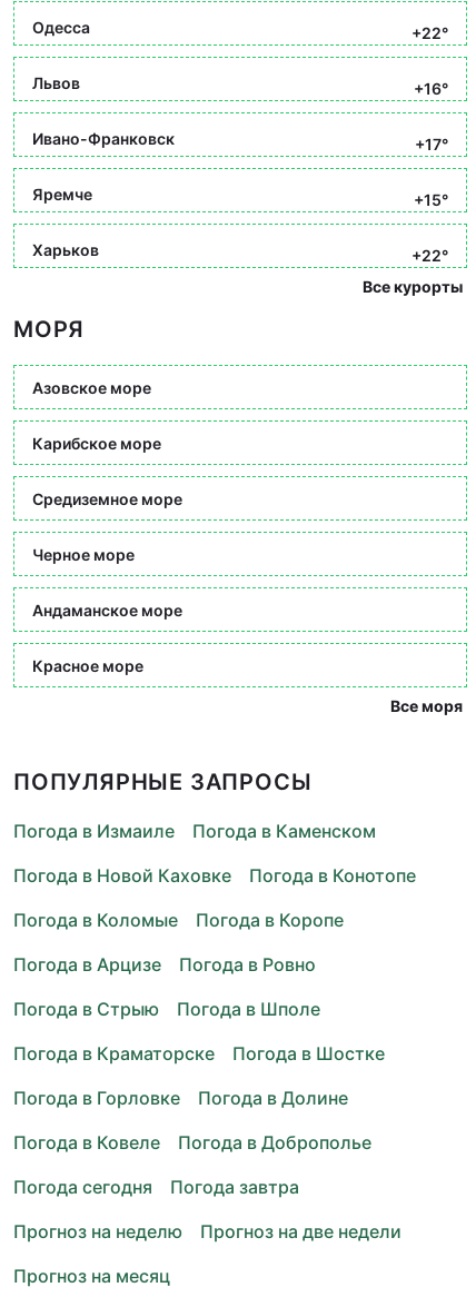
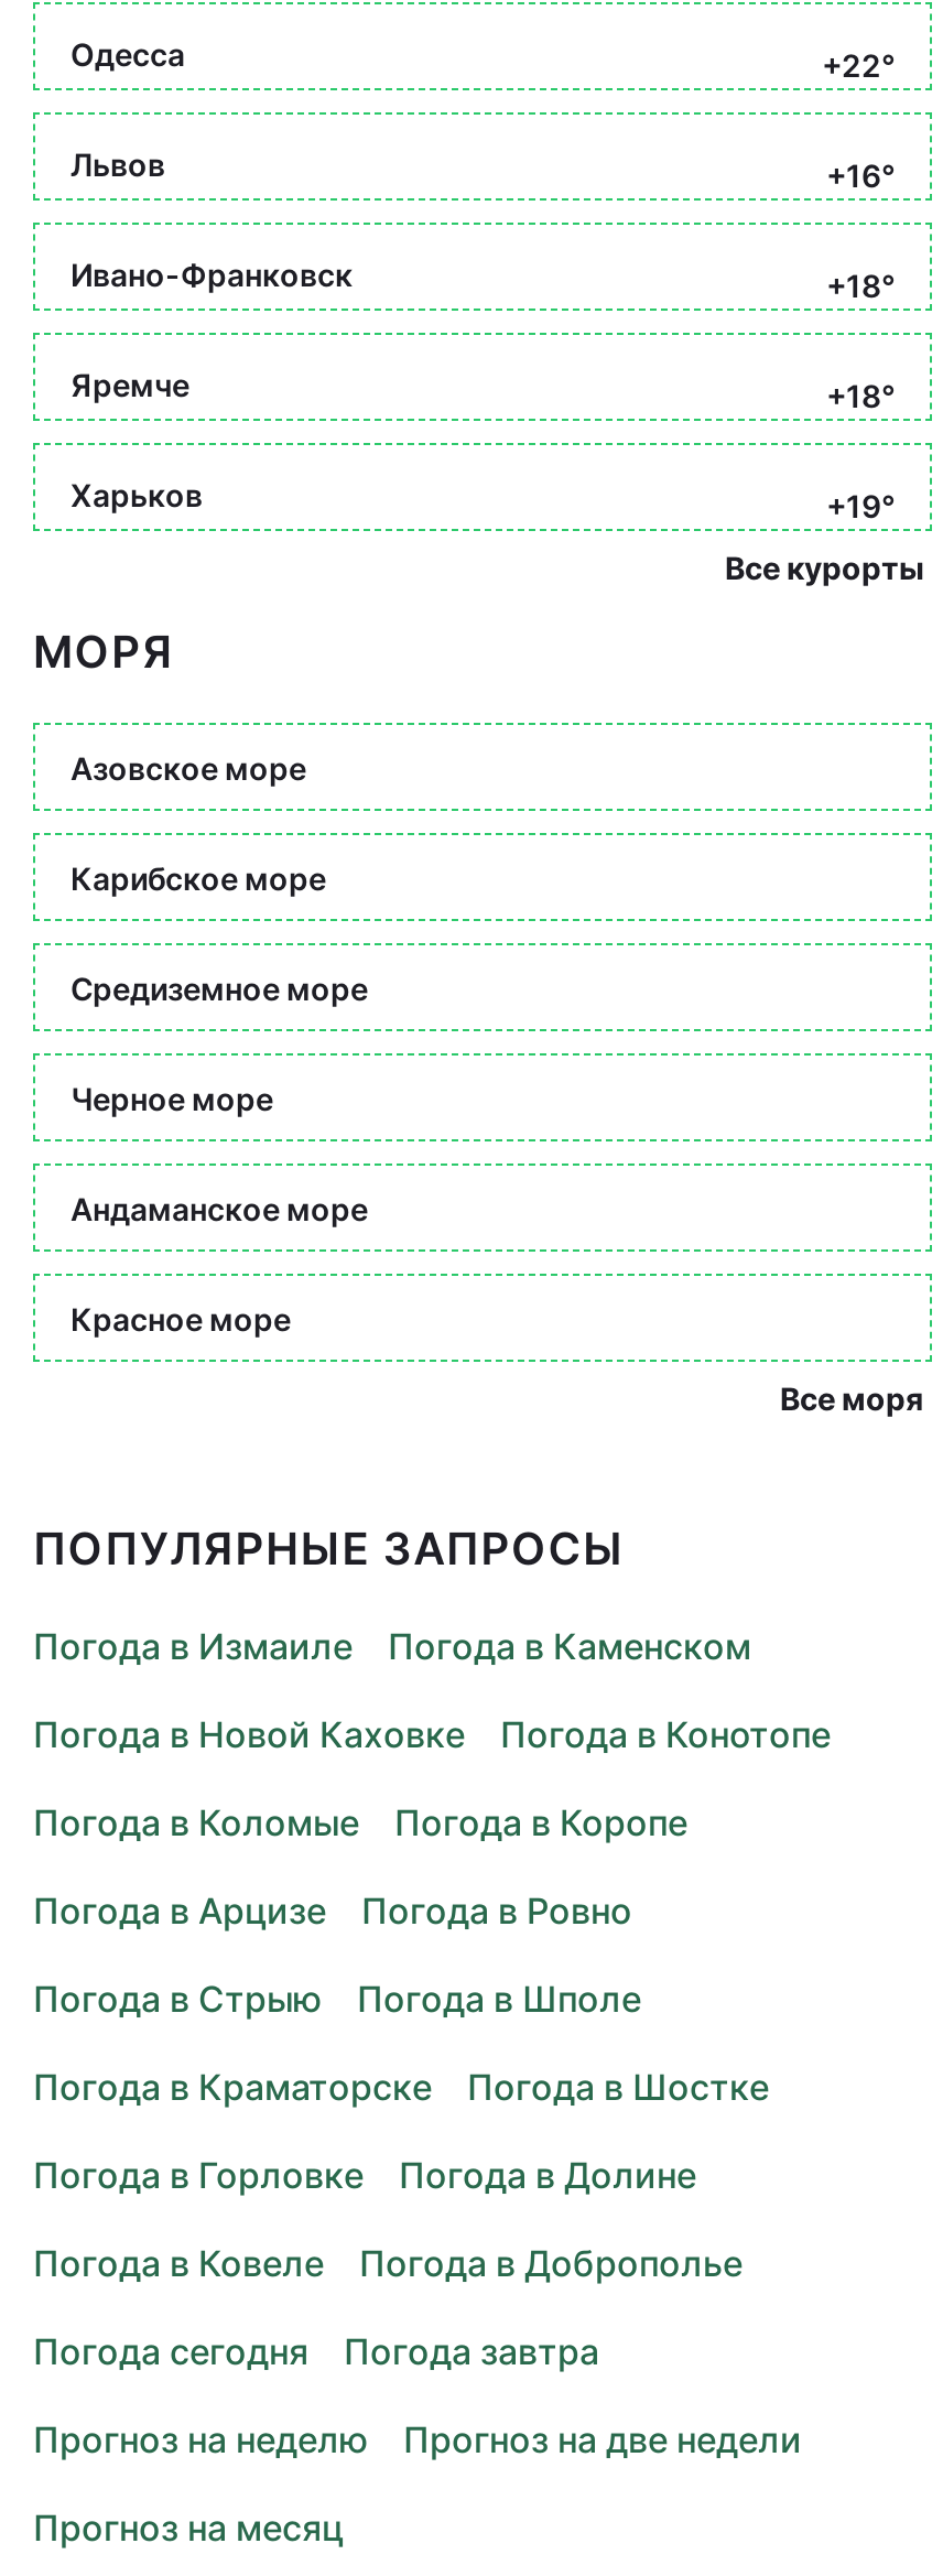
- +17°
+ +18°

- +15°
+ +18°

- +22°
+ +19°
